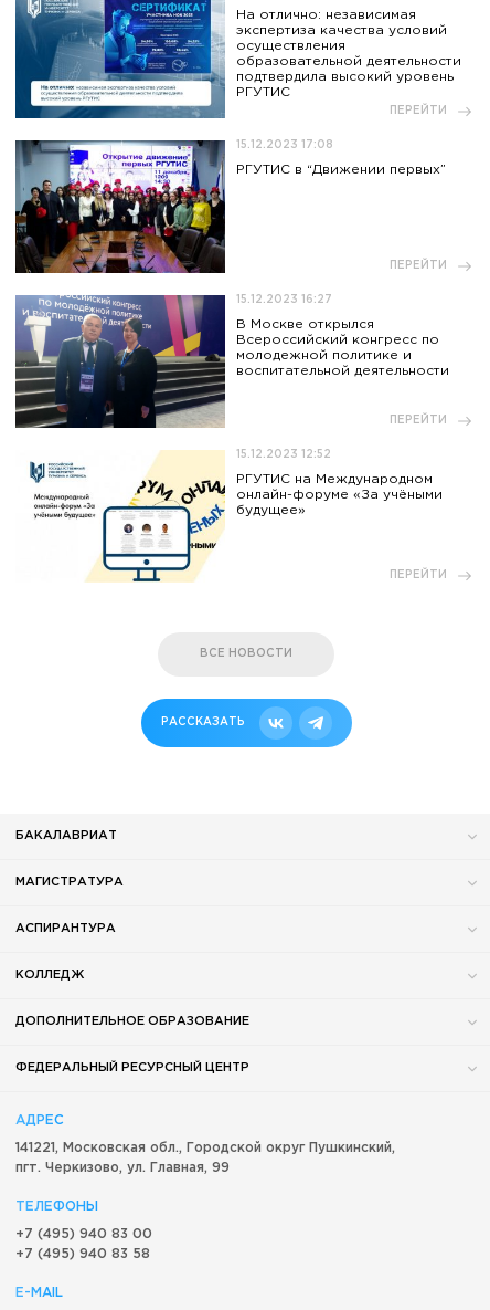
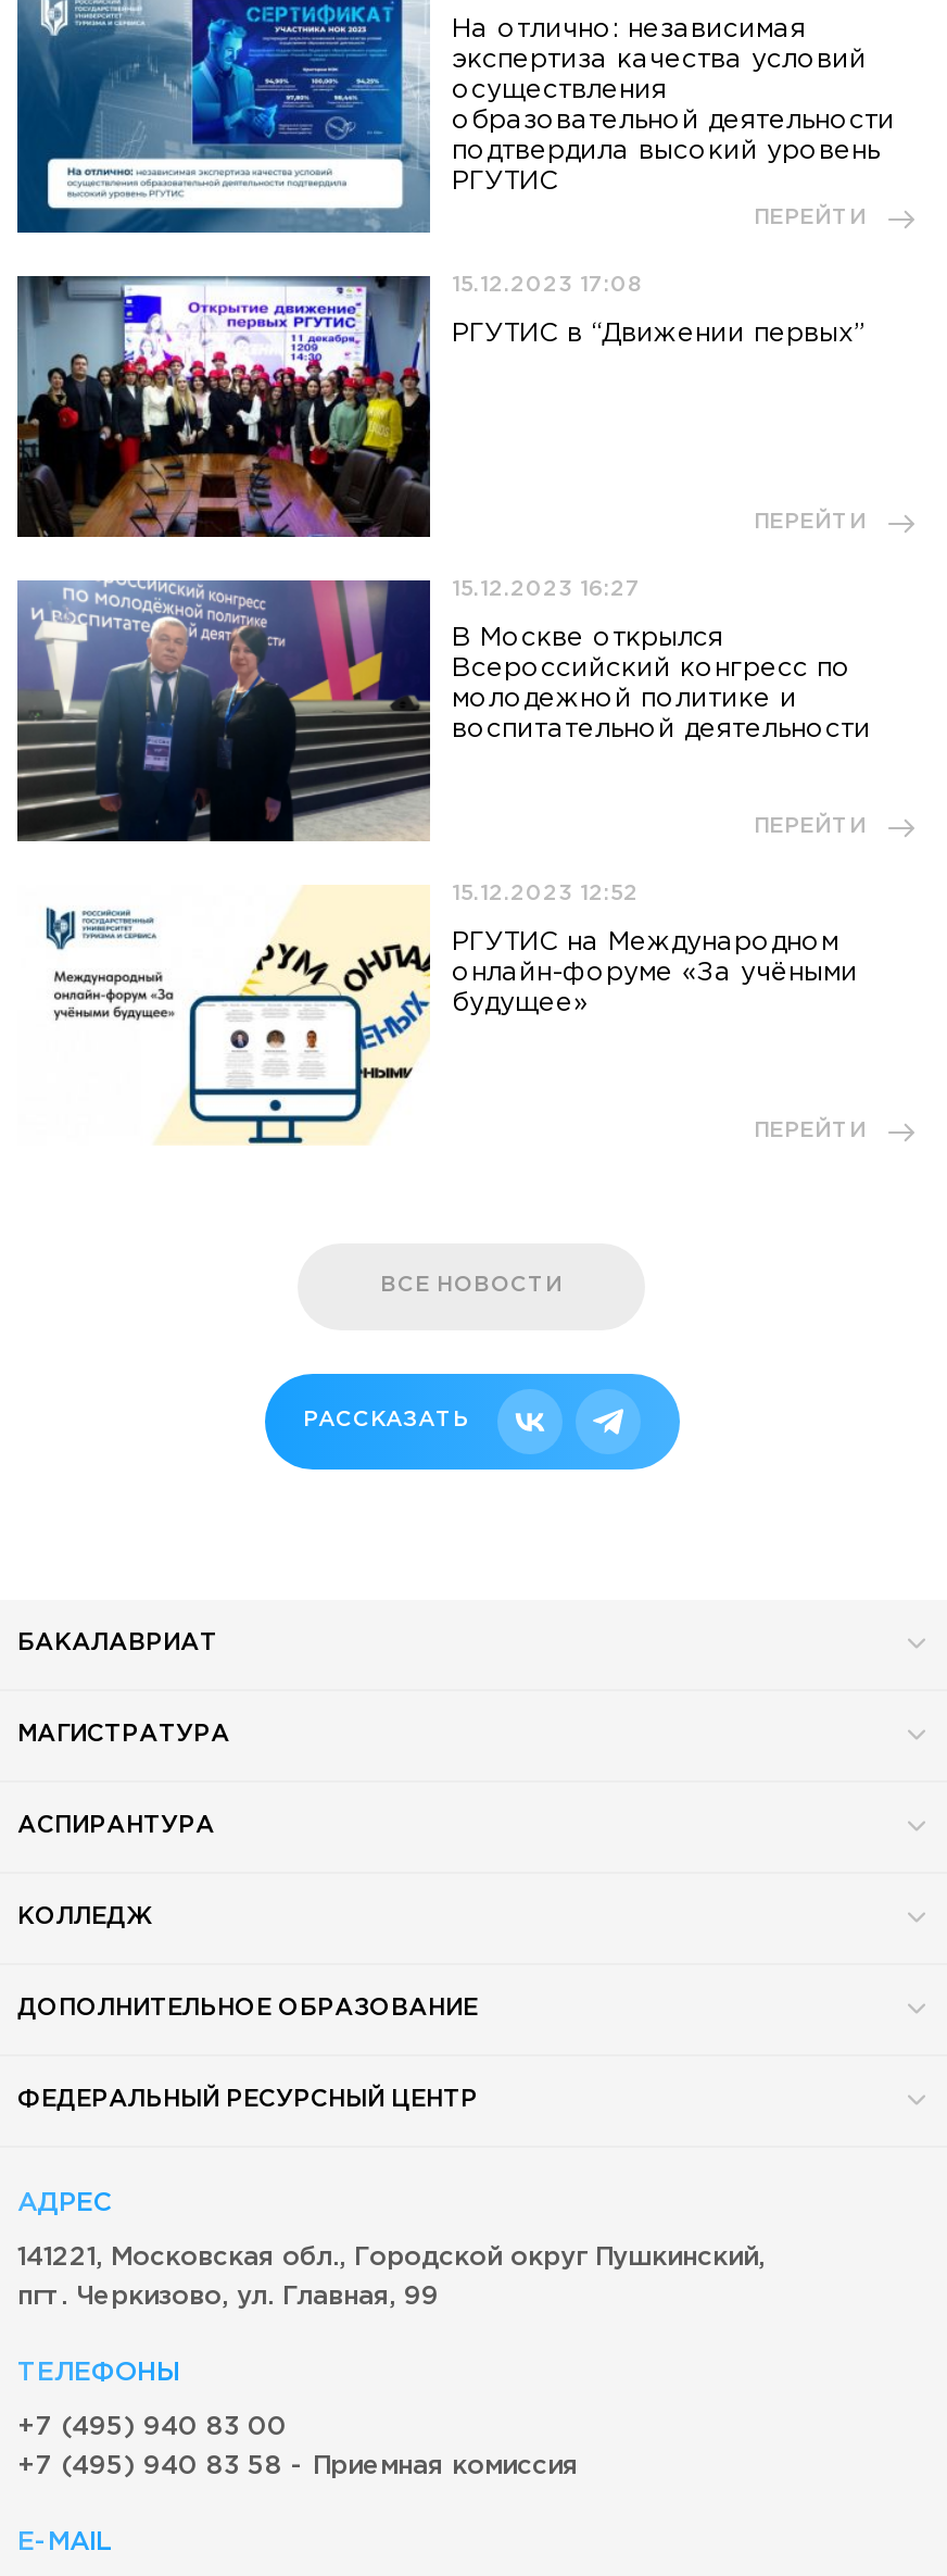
- +7 (495) 940 83 58
+ +7 (495) 940 83 58 - Приемная комиссия
